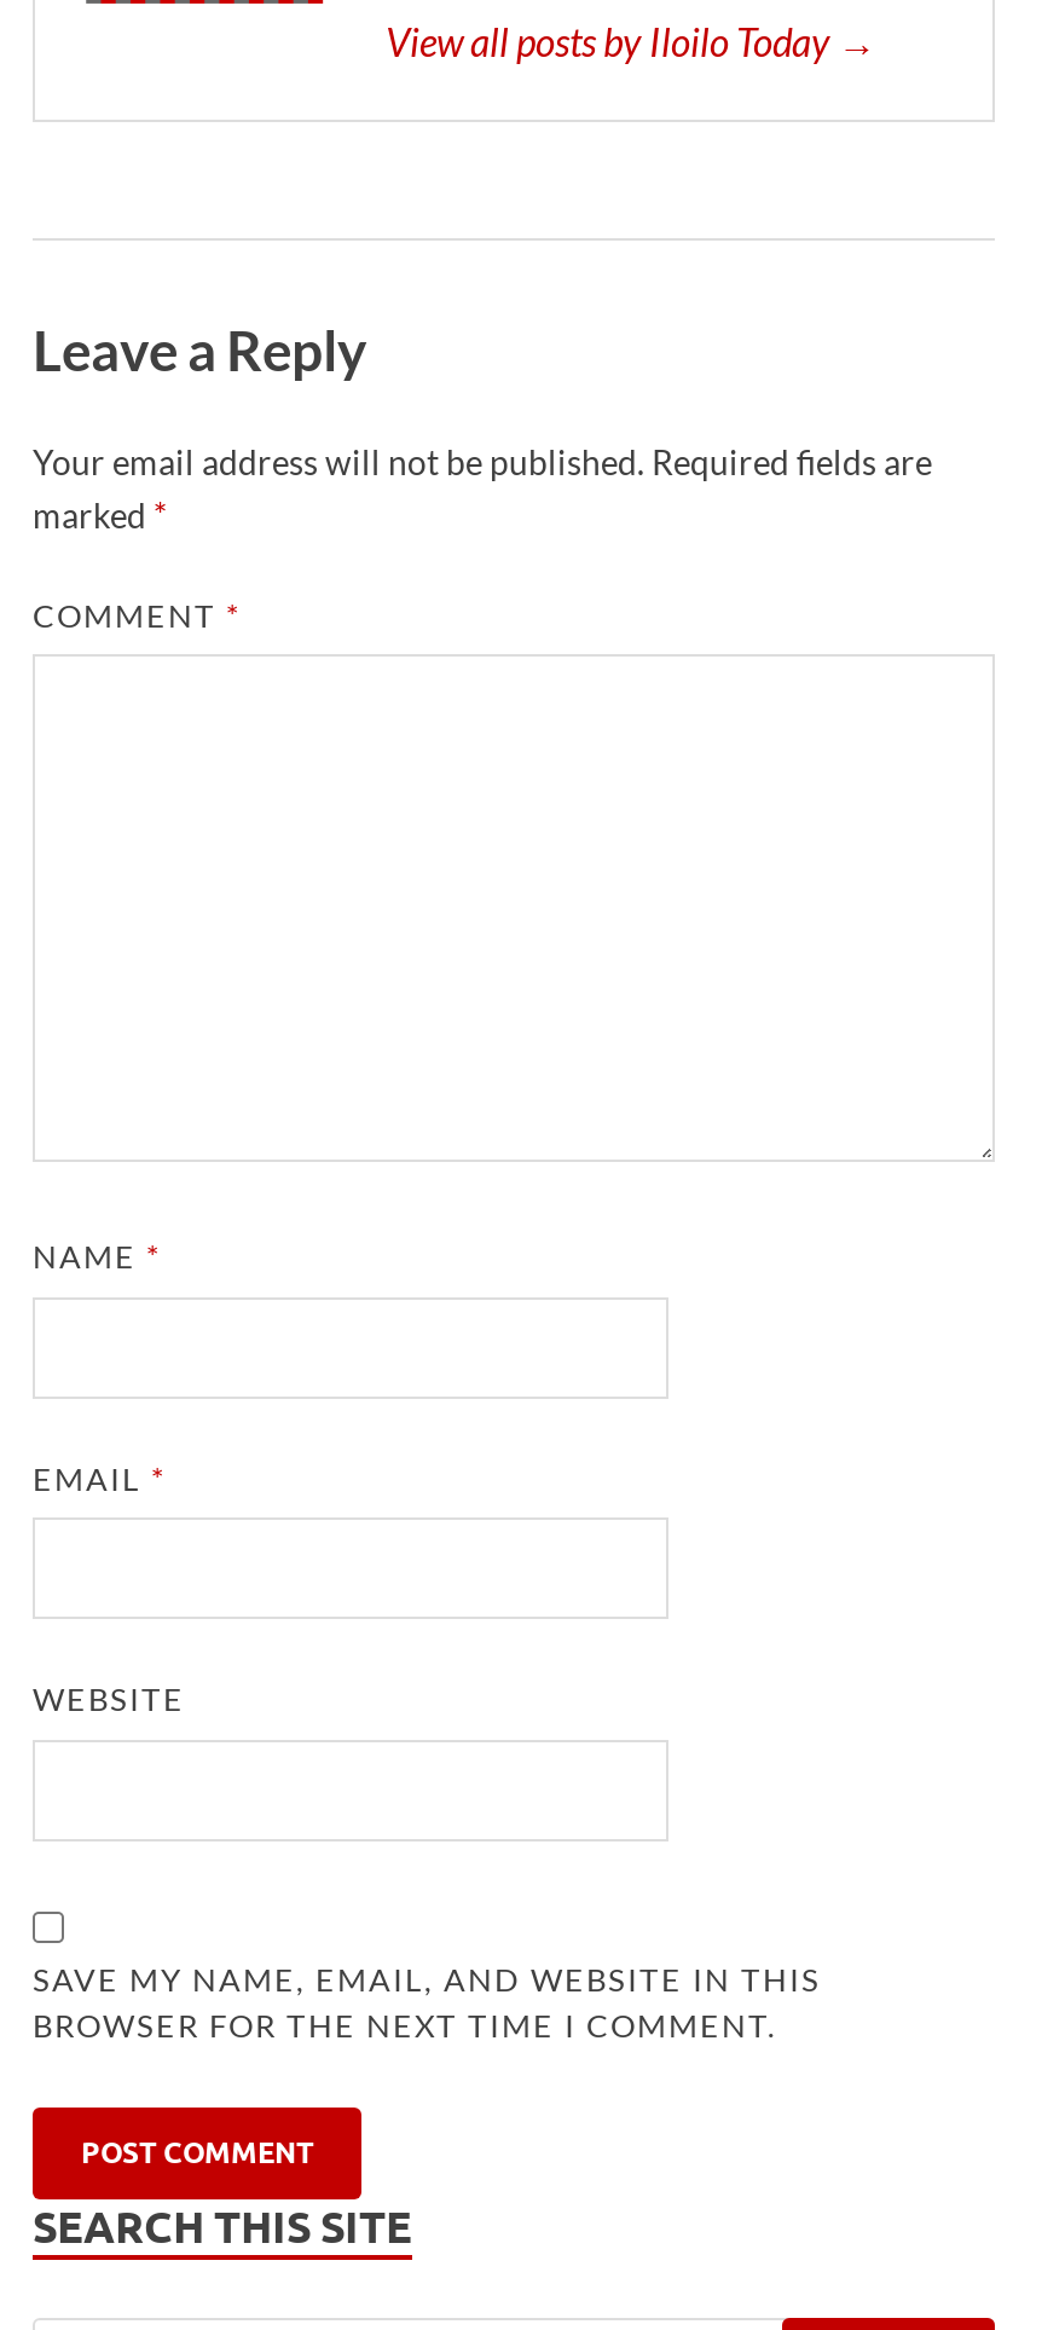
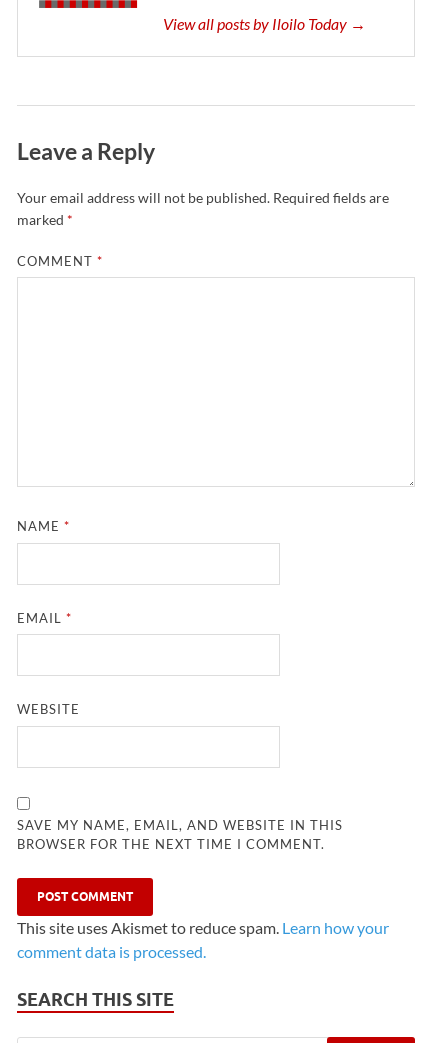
+ This site uses Akismet to reduce spam. Learn how your
+ comment data is processed.
